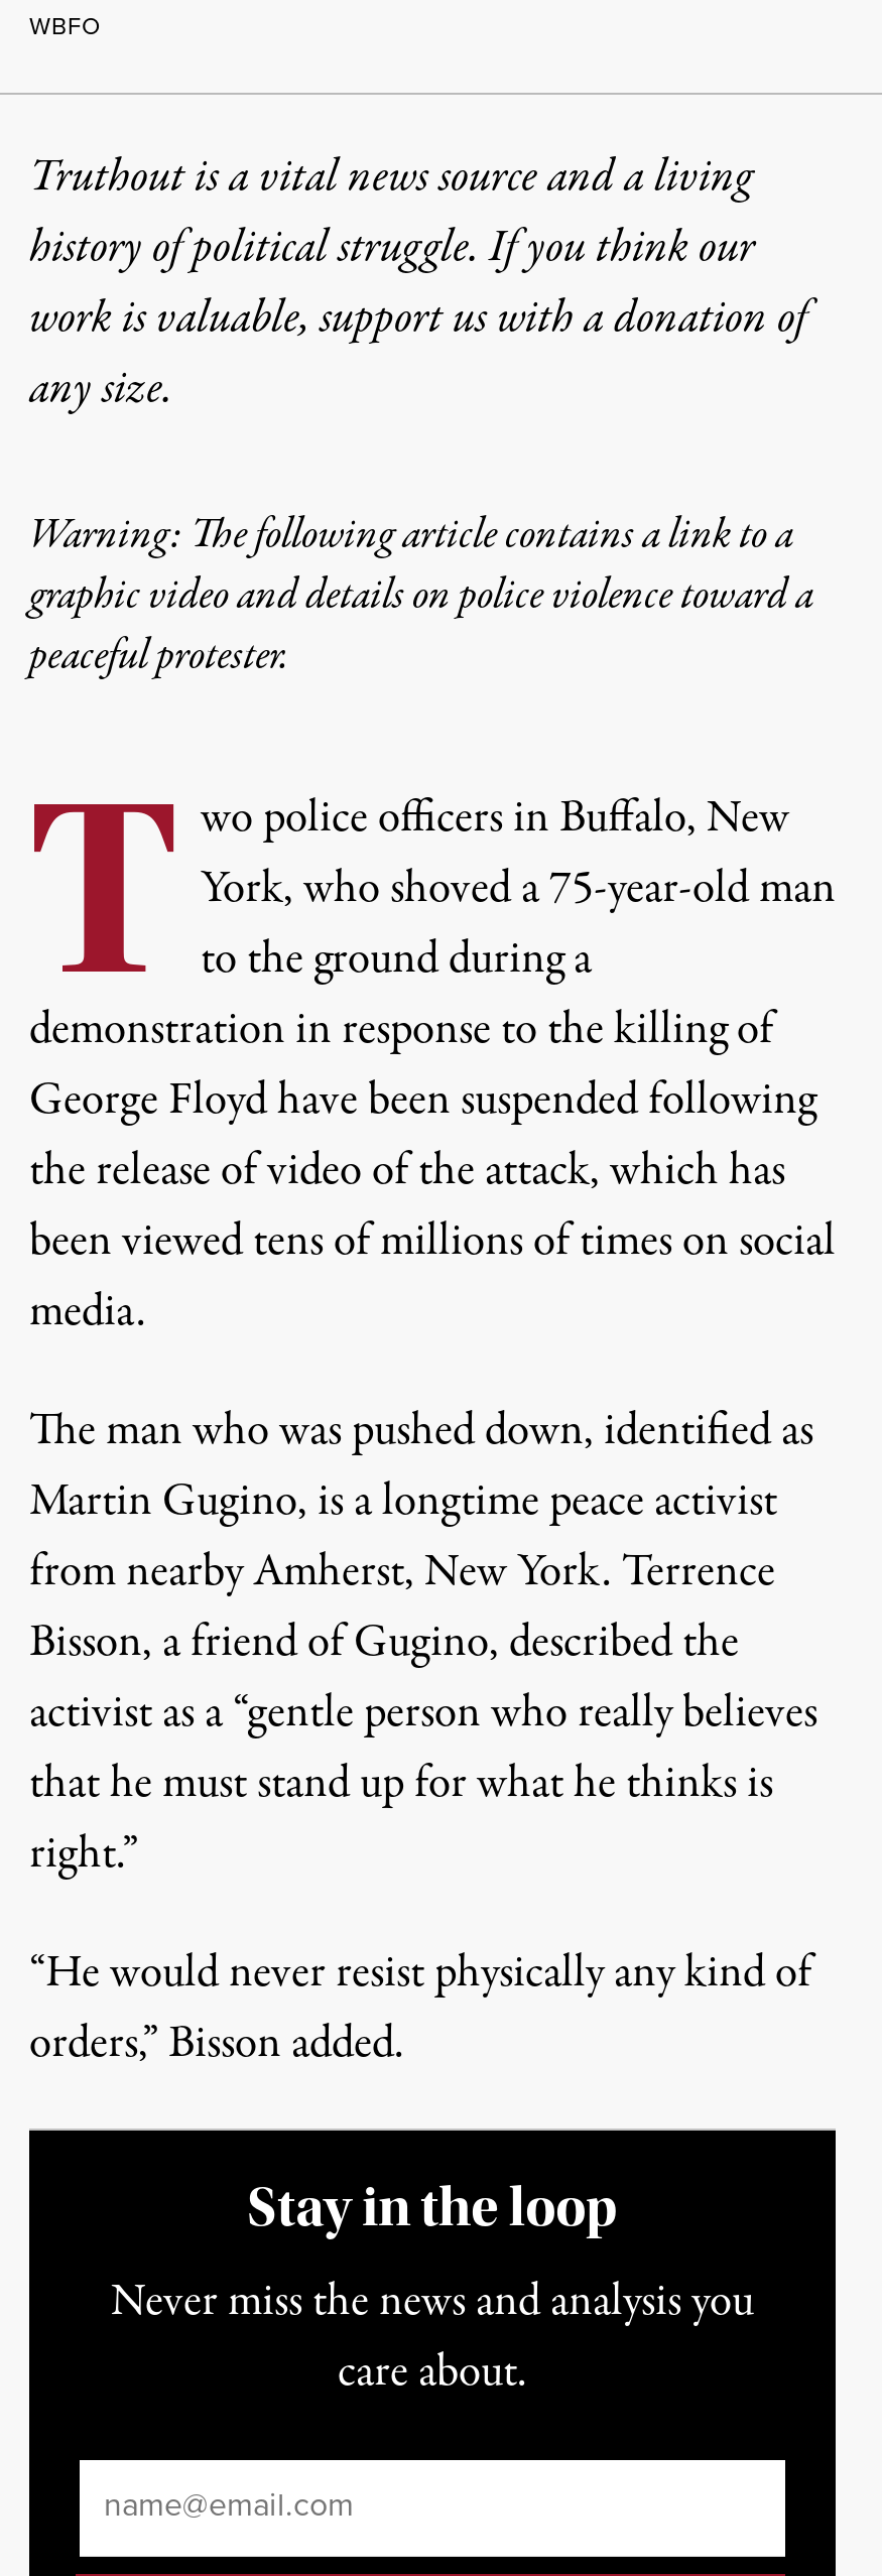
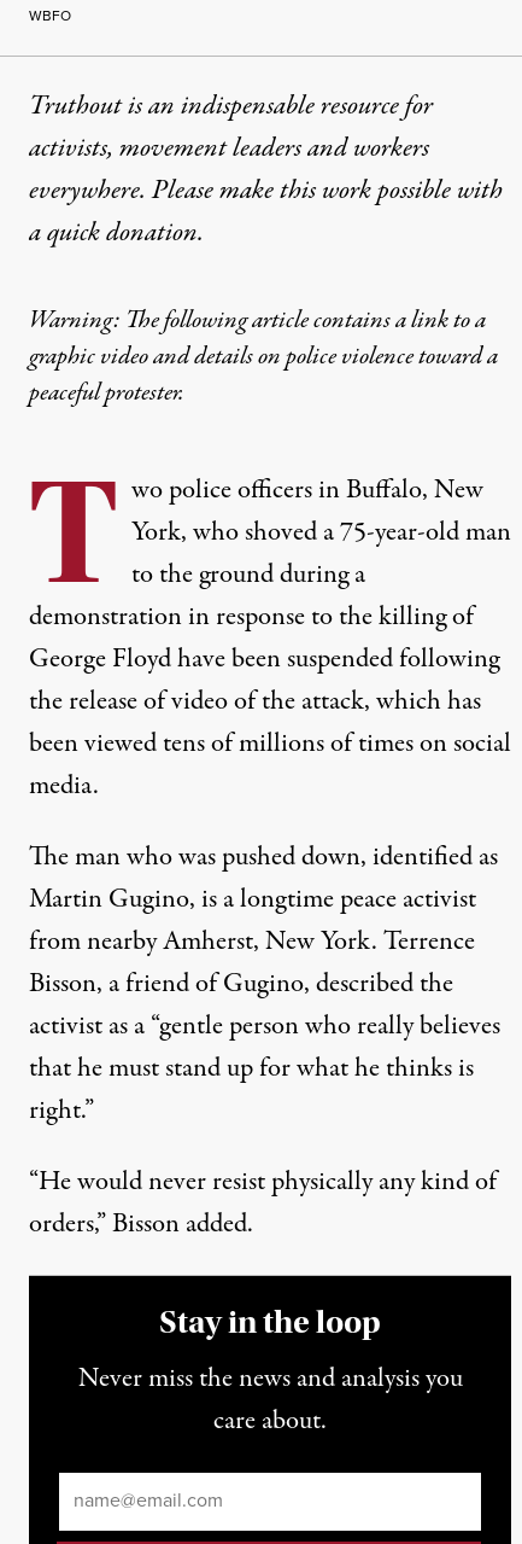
- Truthout is a vital news source and a living
- history of political struggle. If you think our
- work is valuable, support us with a donation of
- any size.
+ Truthout is an indispensable resource for
+ activists, movement leaders and workers
+ everywhere. Please make this work possible with
+ aquick donation.
